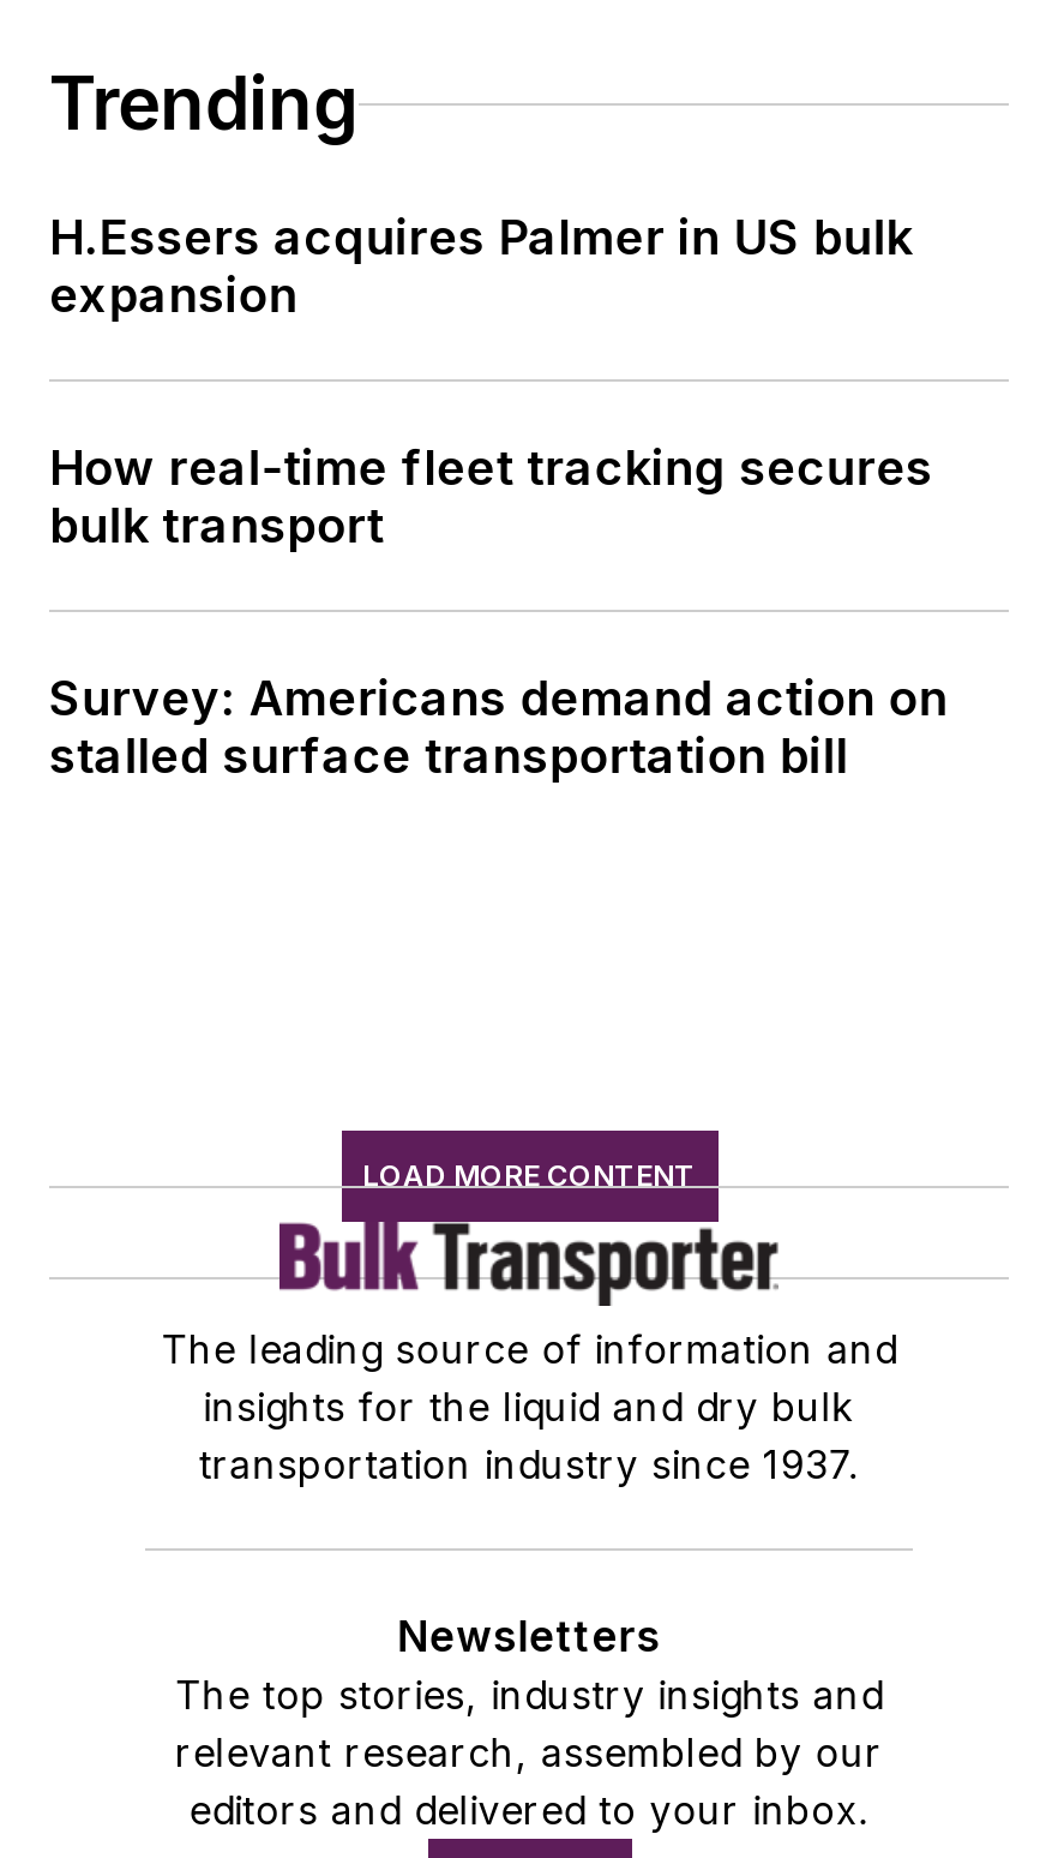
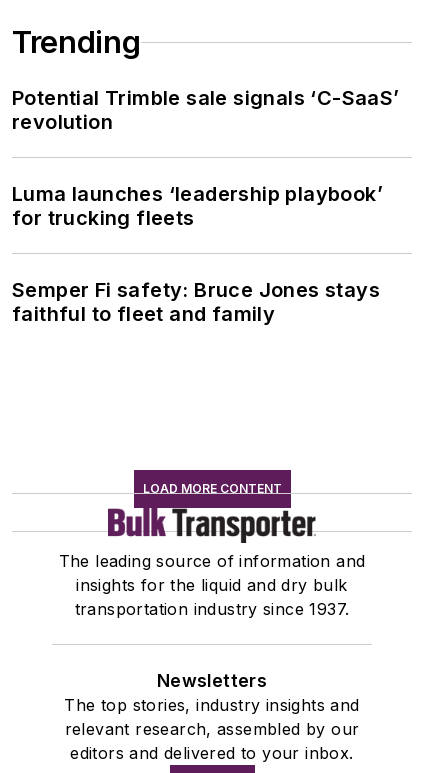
- H.Essers acquires Palmer in US bulk
- expansion
+ Potential Trimble sale signals ‘C-SaaS’
+ revolution

- How real-time fleet tracking secures
- bulk transport
+ Luma launches ‘leadership playbook’
+ for trucking fleets

- Survey: Americans demand action on
- stalled surface transportation bill
+ Semper Fi safety: Bruce Jones stays
+ faithful to fleet and family
